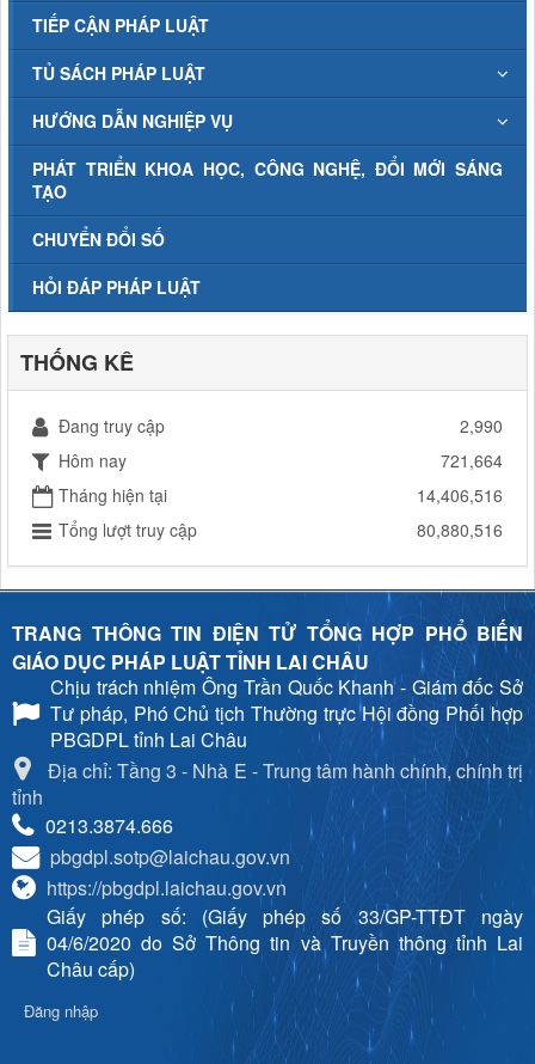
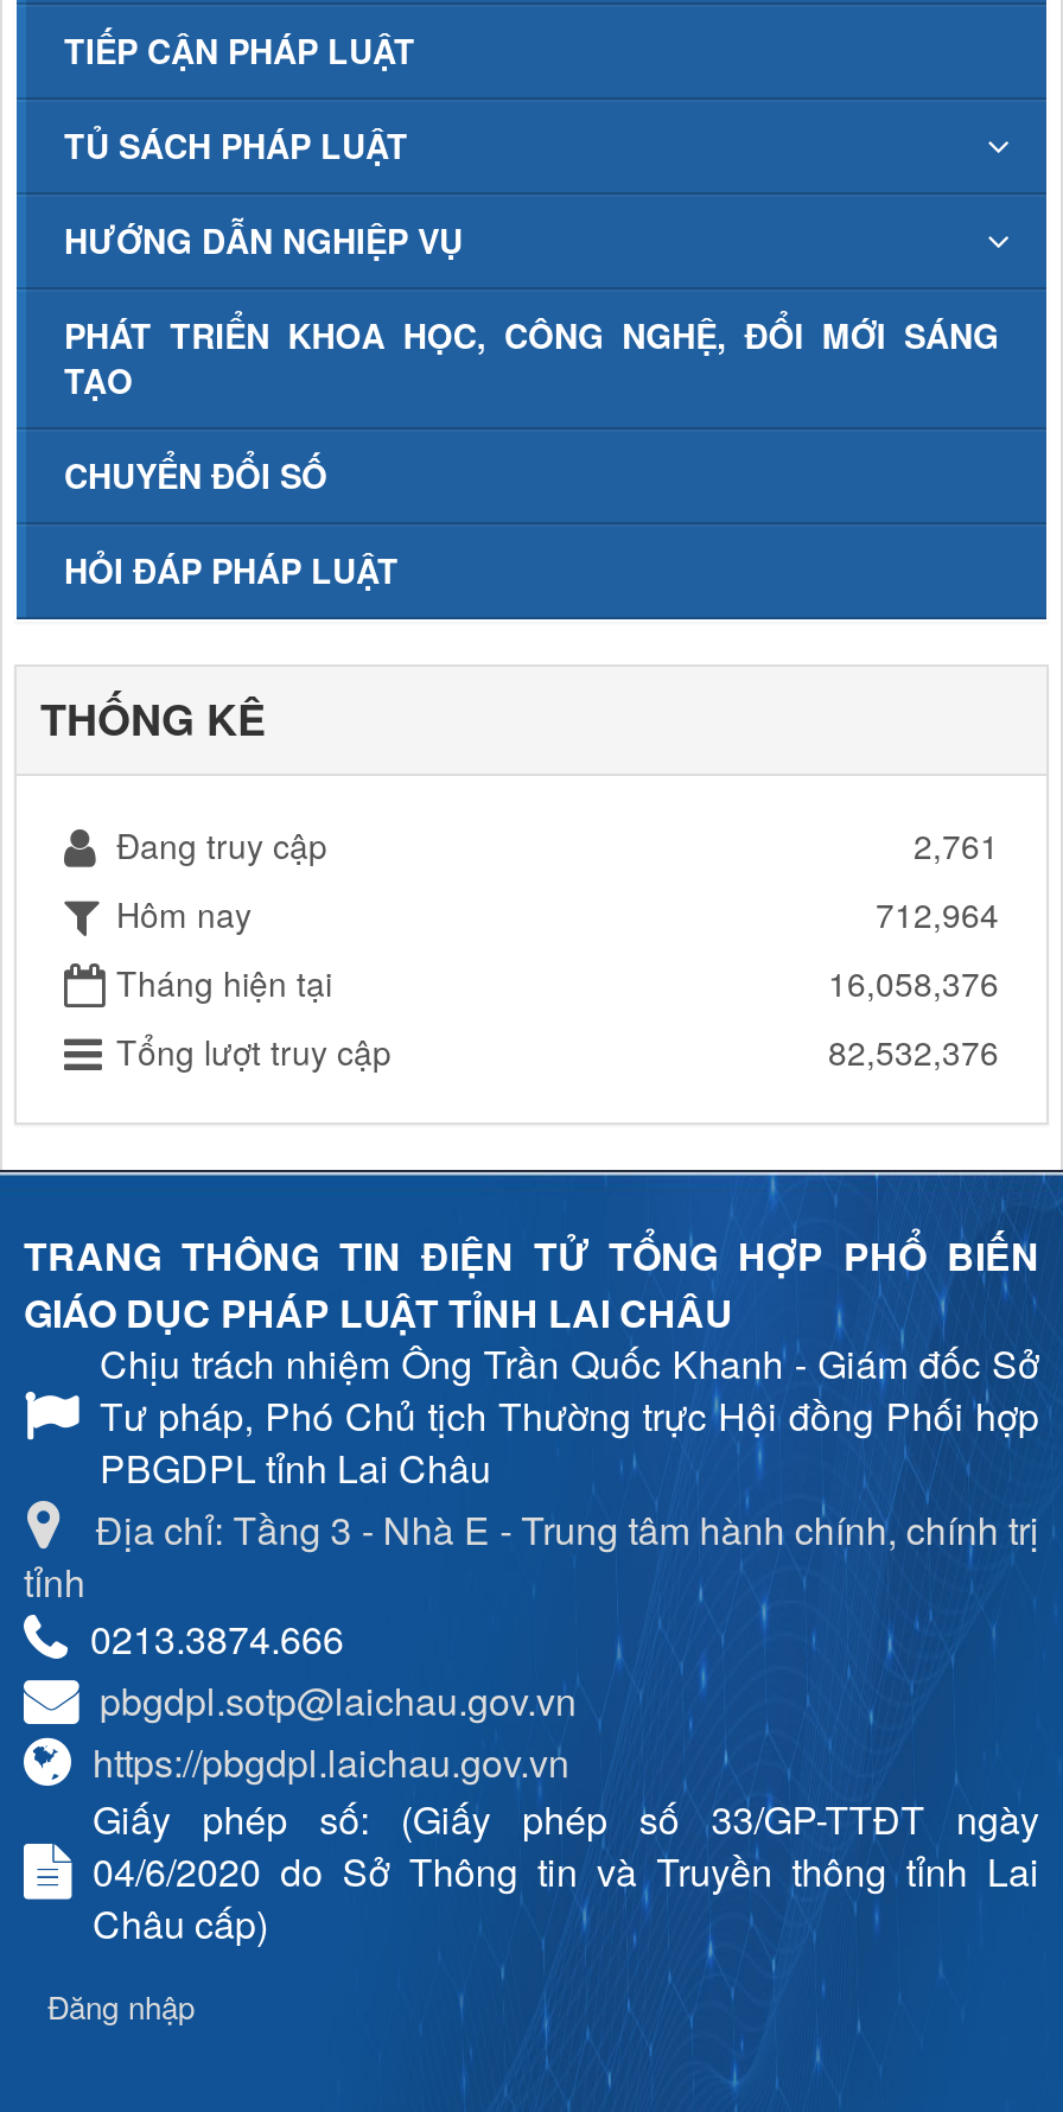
- 2,990
+ 2,761

- 721,664
+ 712,964

- 14,406,516
+ 16,058,376

- 80,880,516
+ 82,532,376
